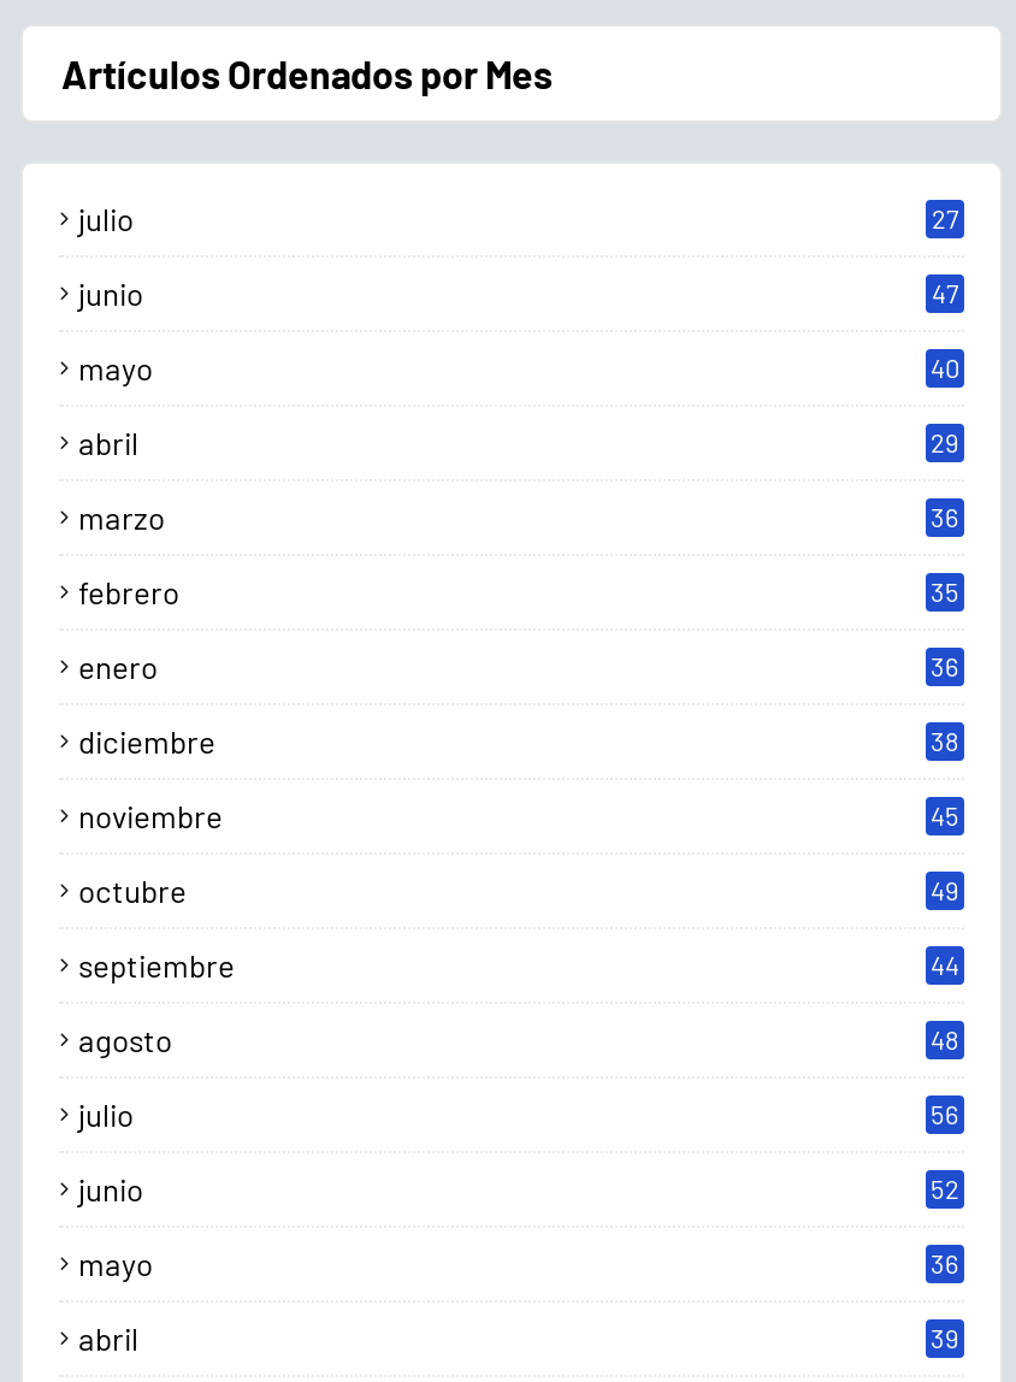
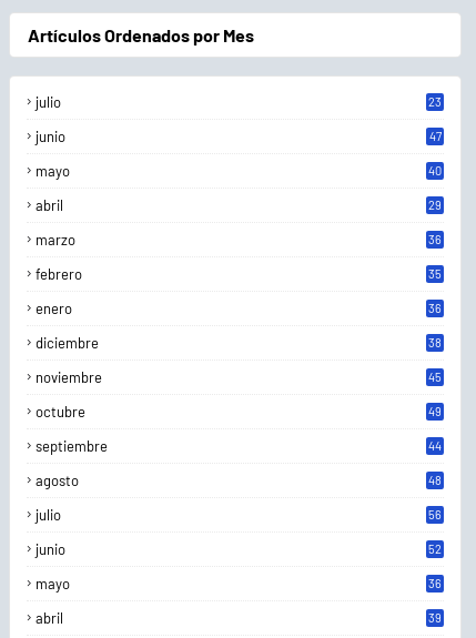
- 27
+ 23
